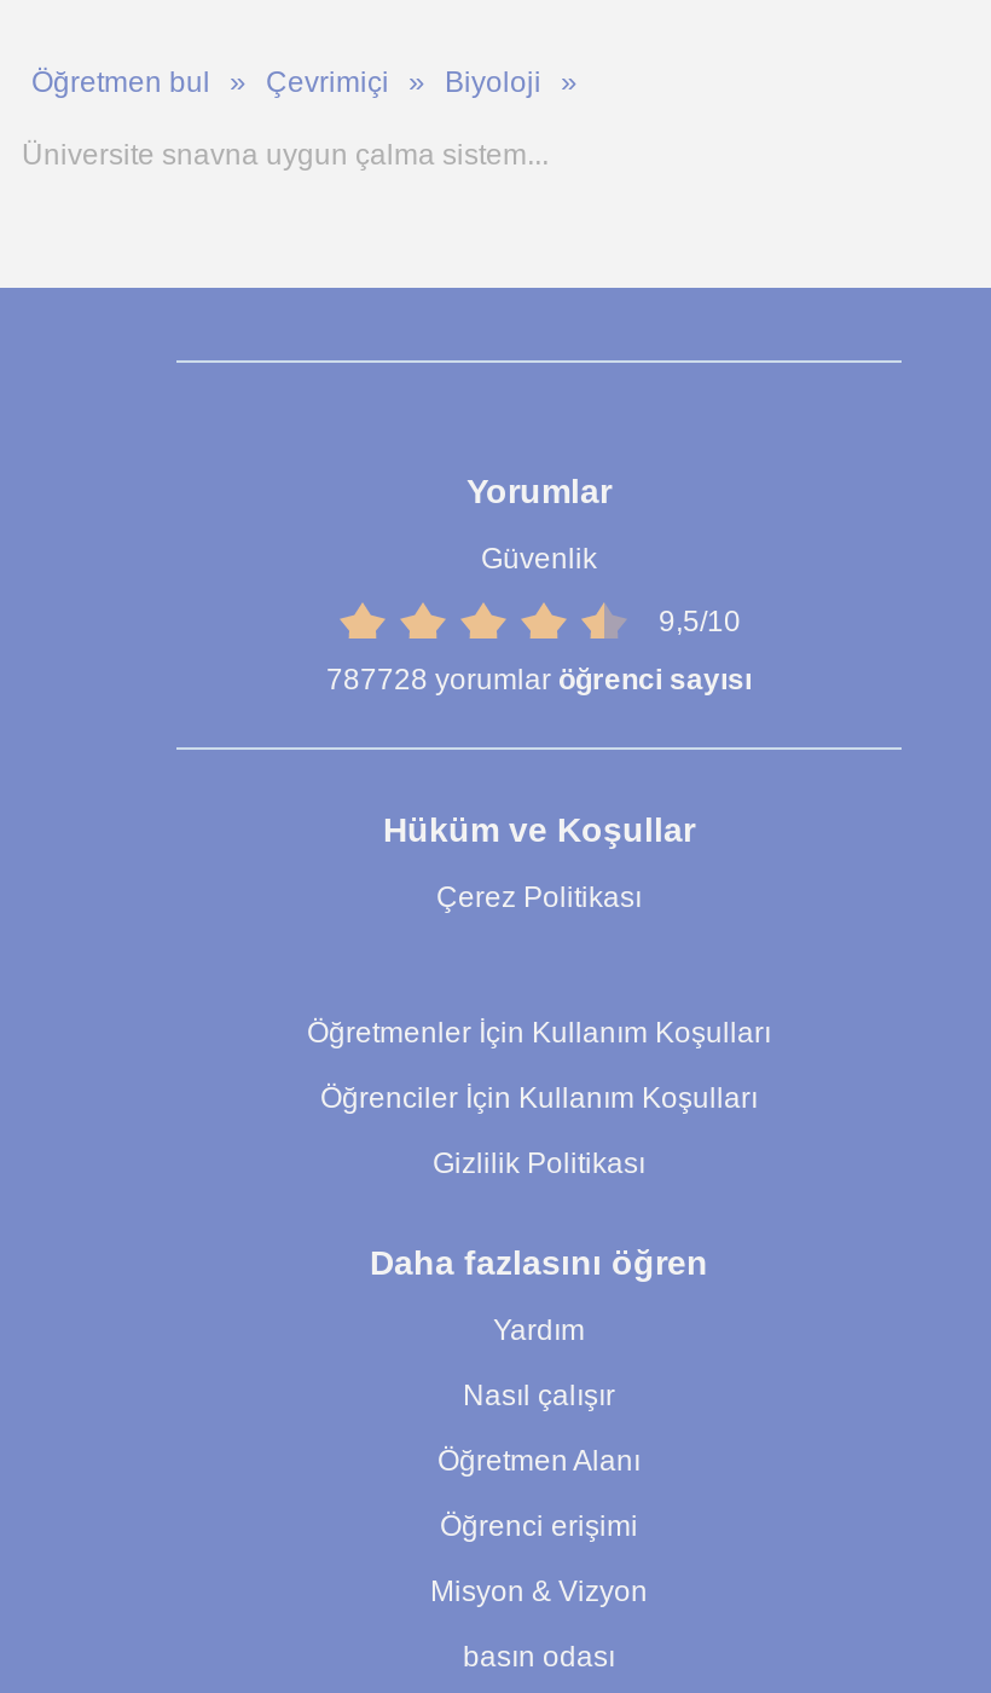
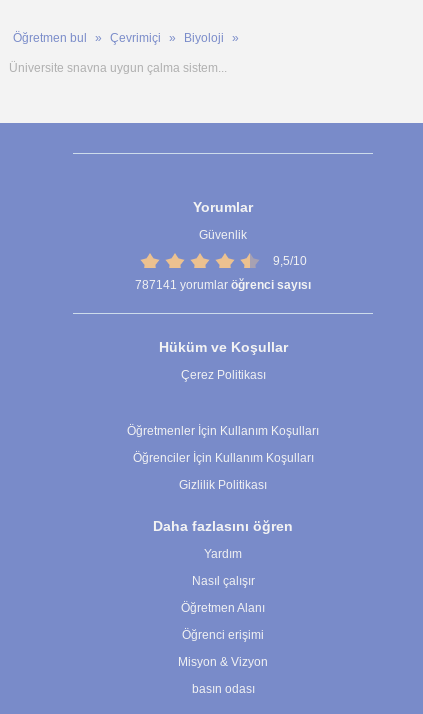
- 787728 yorumlar öğrenci sayısı
+ 787141 yorumlar öğrenci sayısı
